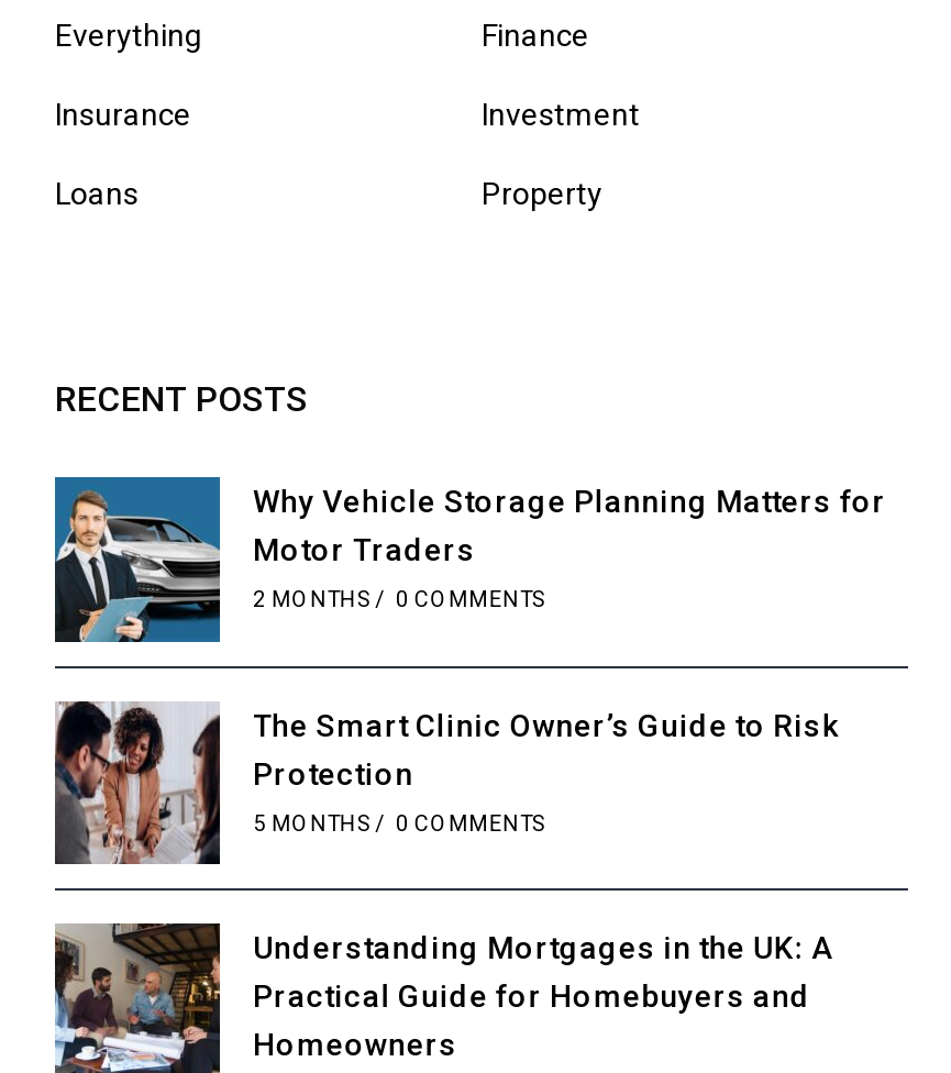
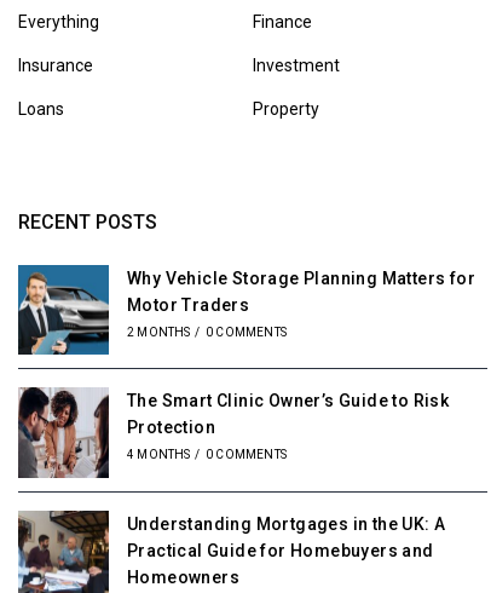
- 5 MONTHS / 0 COMMENTS
+ 4 MONTHS / 0 COMMENTS
